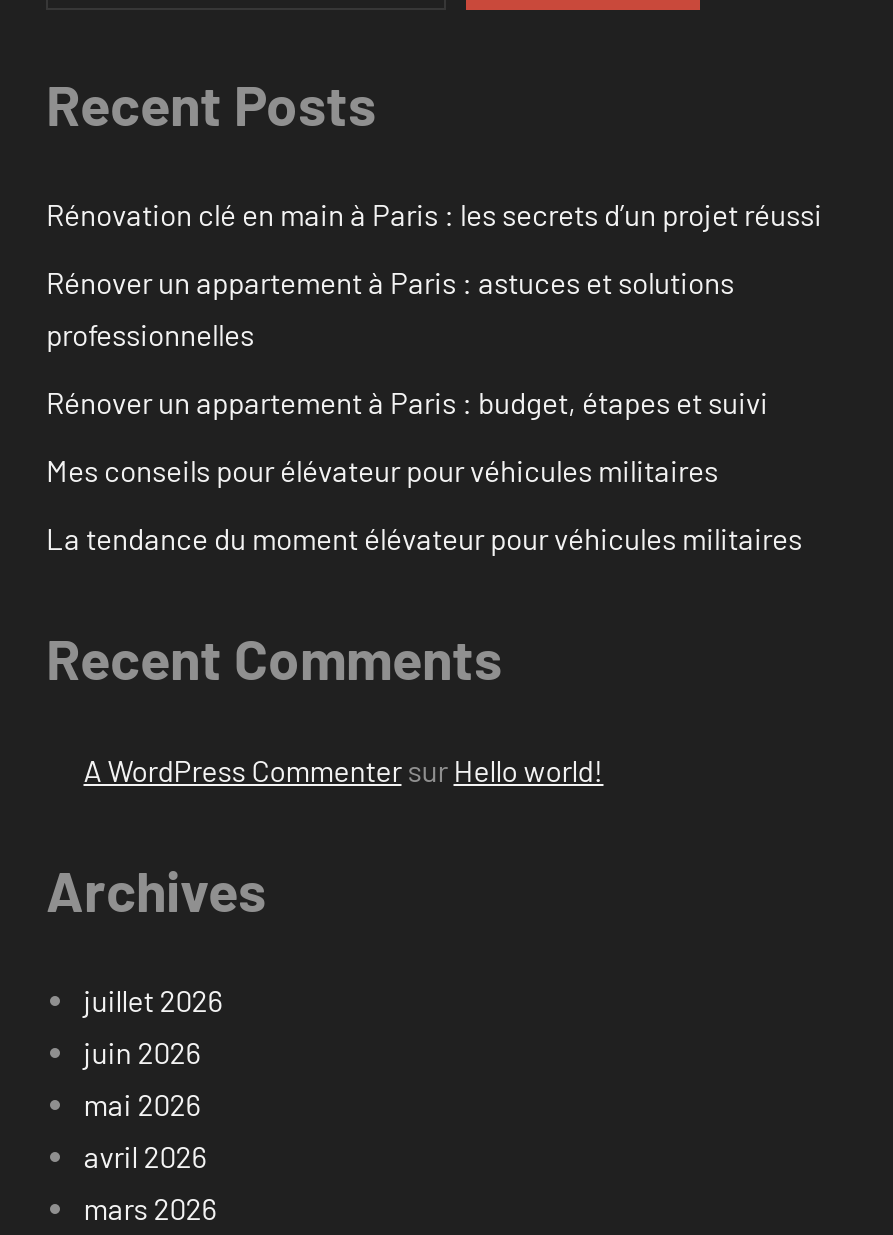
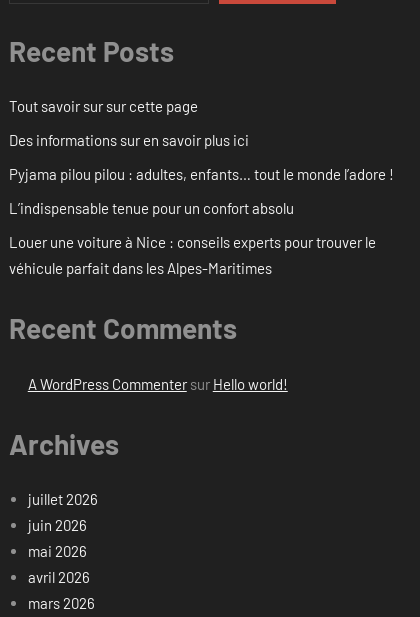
- Rénovation clé en main à Paris : les secrets d’un projet réussi
+ Tout savoir sur sur cette page

- Rénover un appartement à Paris : astuces et solutions
- professionnelles
+ Des informations sur en savoir plus ici

- Rénover un appartement à Paris : budget, étapes et suivi
+ Pyjama pilou pilou : adultes, enfants… tout le monde l’adore !

- Mes conseils pour élévateur pour véhicules militaires
+ L’indispensable tenue pour un confort absolu

- La tendance du moment élévateur pour véhicules militaires
+ Louer une voiture à Nice : conseils experts pour trouver le
+ véhicule parfait dans les Alpes-Maritimes
